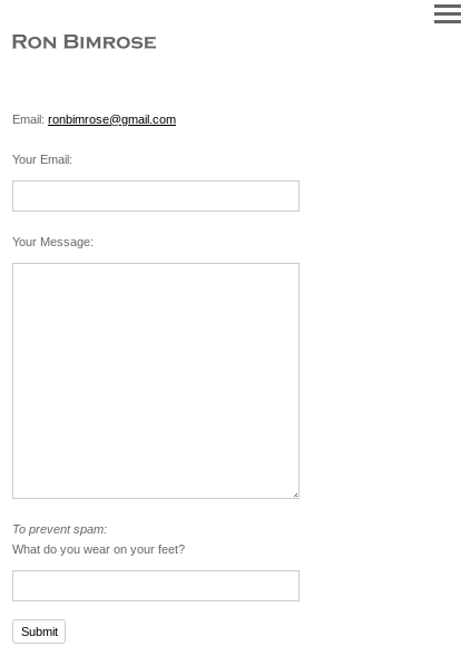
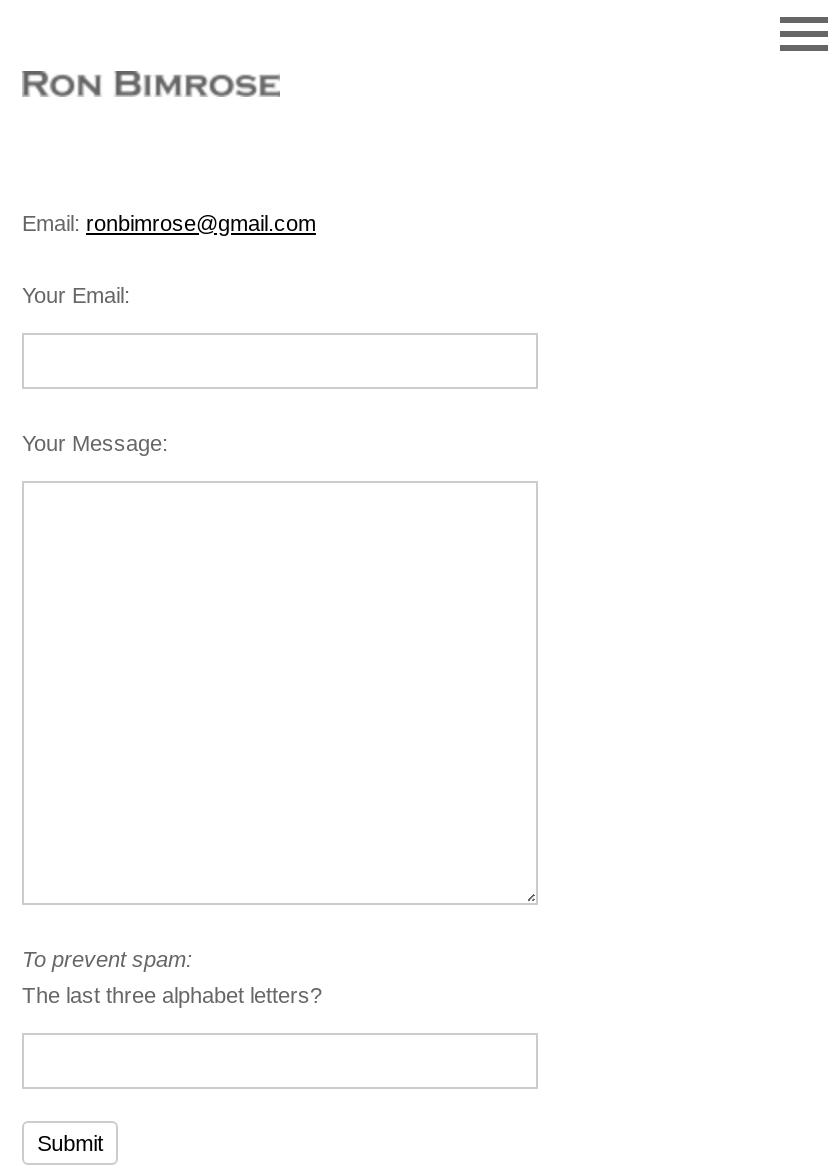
- What do you wear on your feet?
+ The last three alphabet letters?
